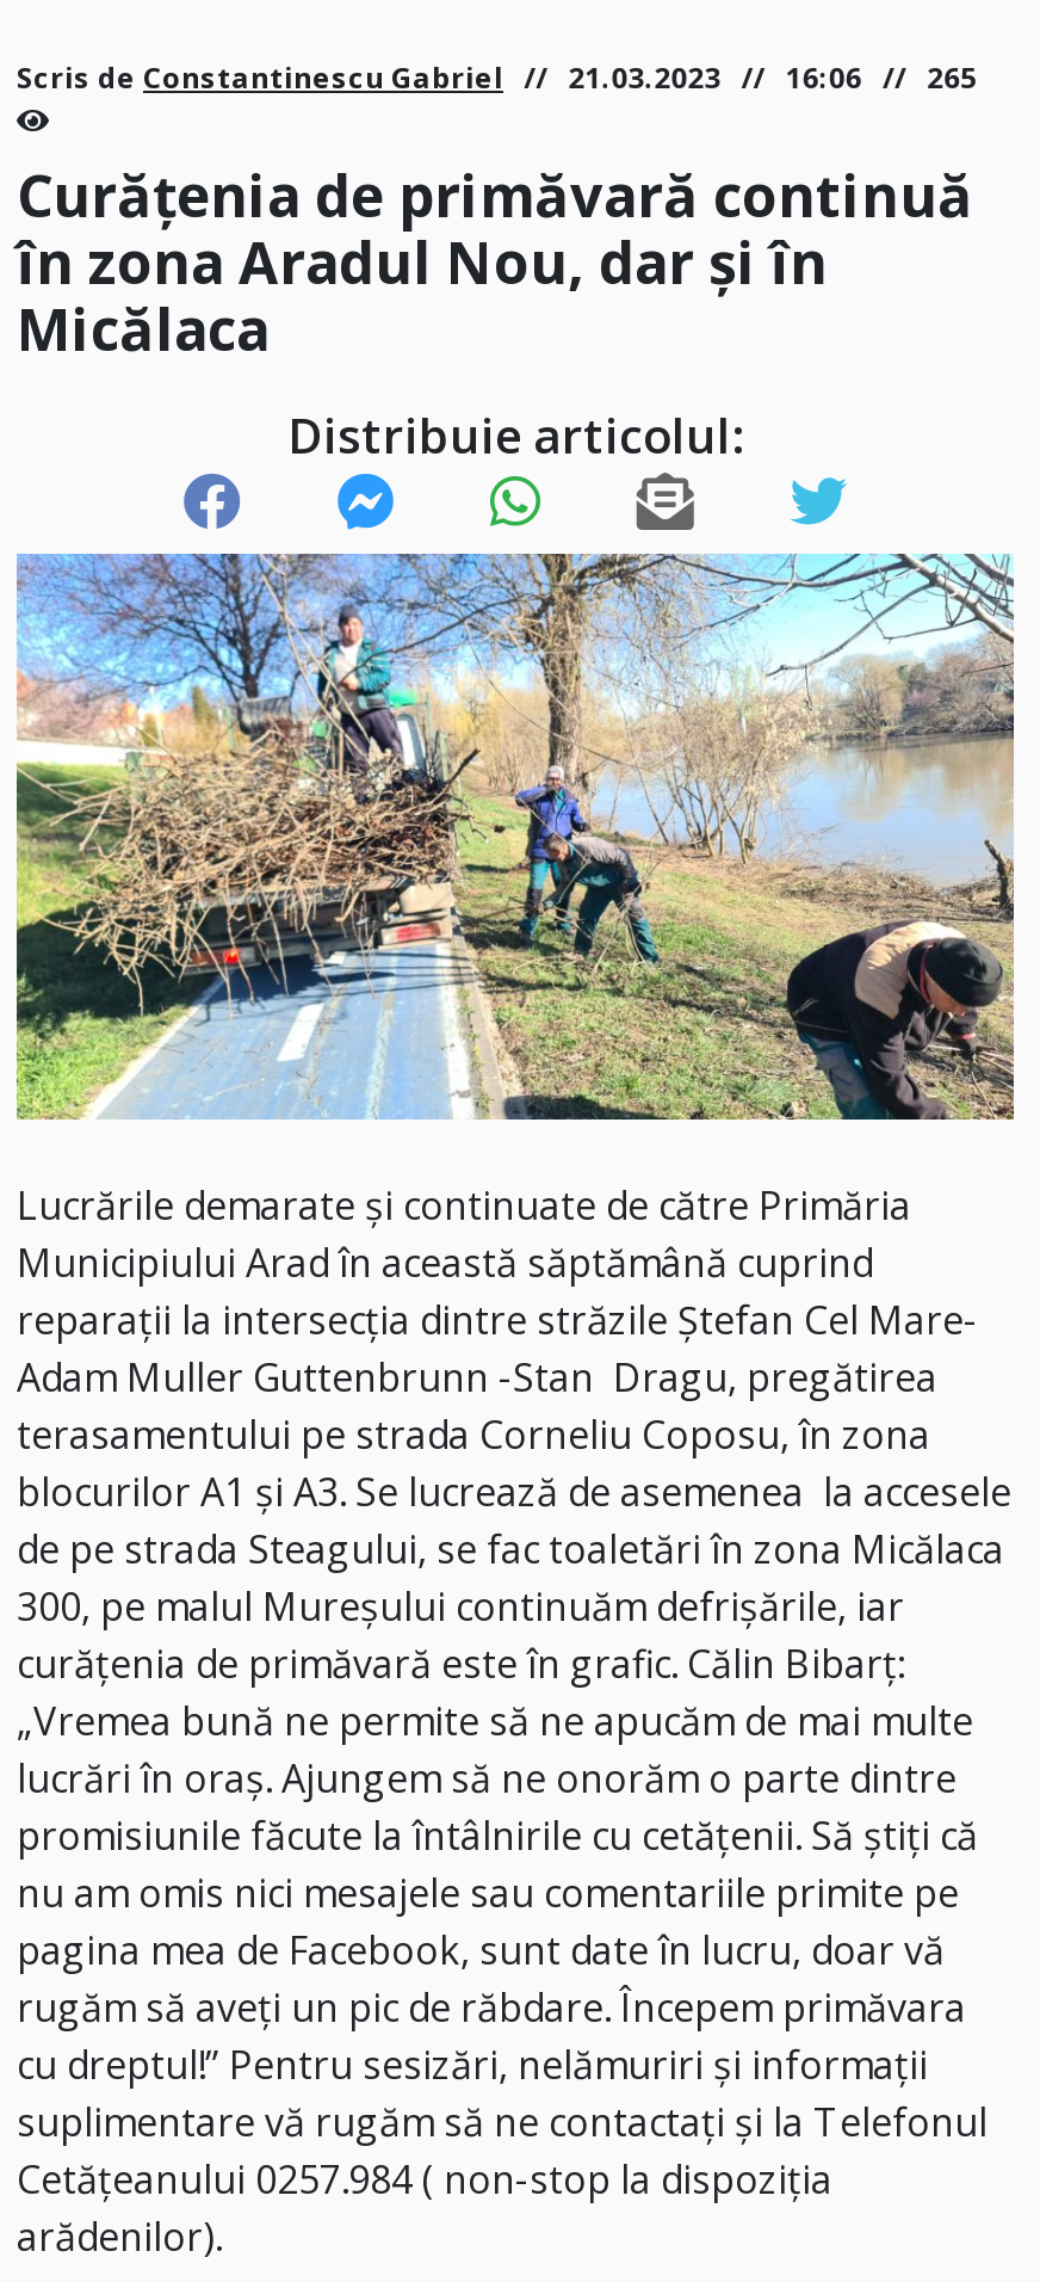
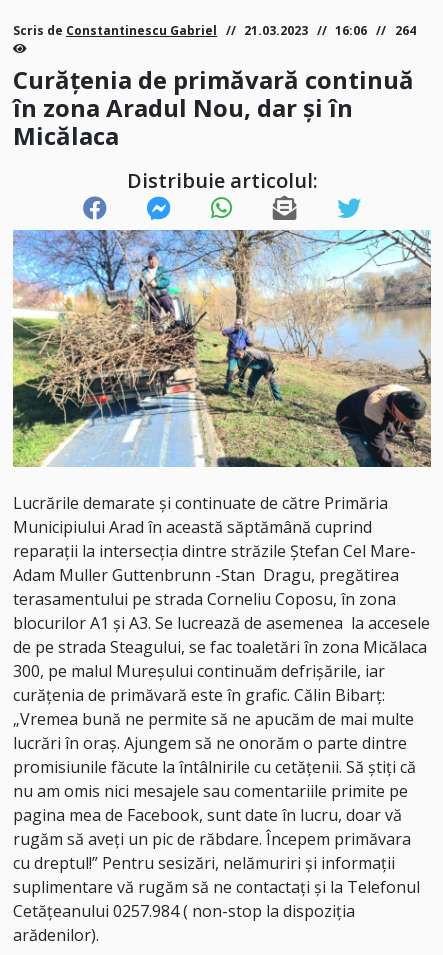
- Scris de Constantinescu Gabriel 21.03.2023 16:06 265
+ Scris de Constantinescu Gabriel 21.03.2023 16:06 264
